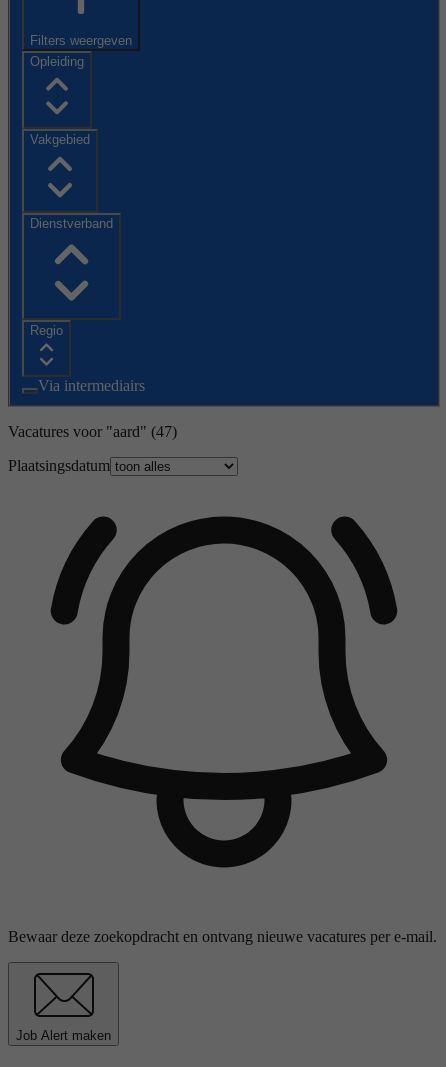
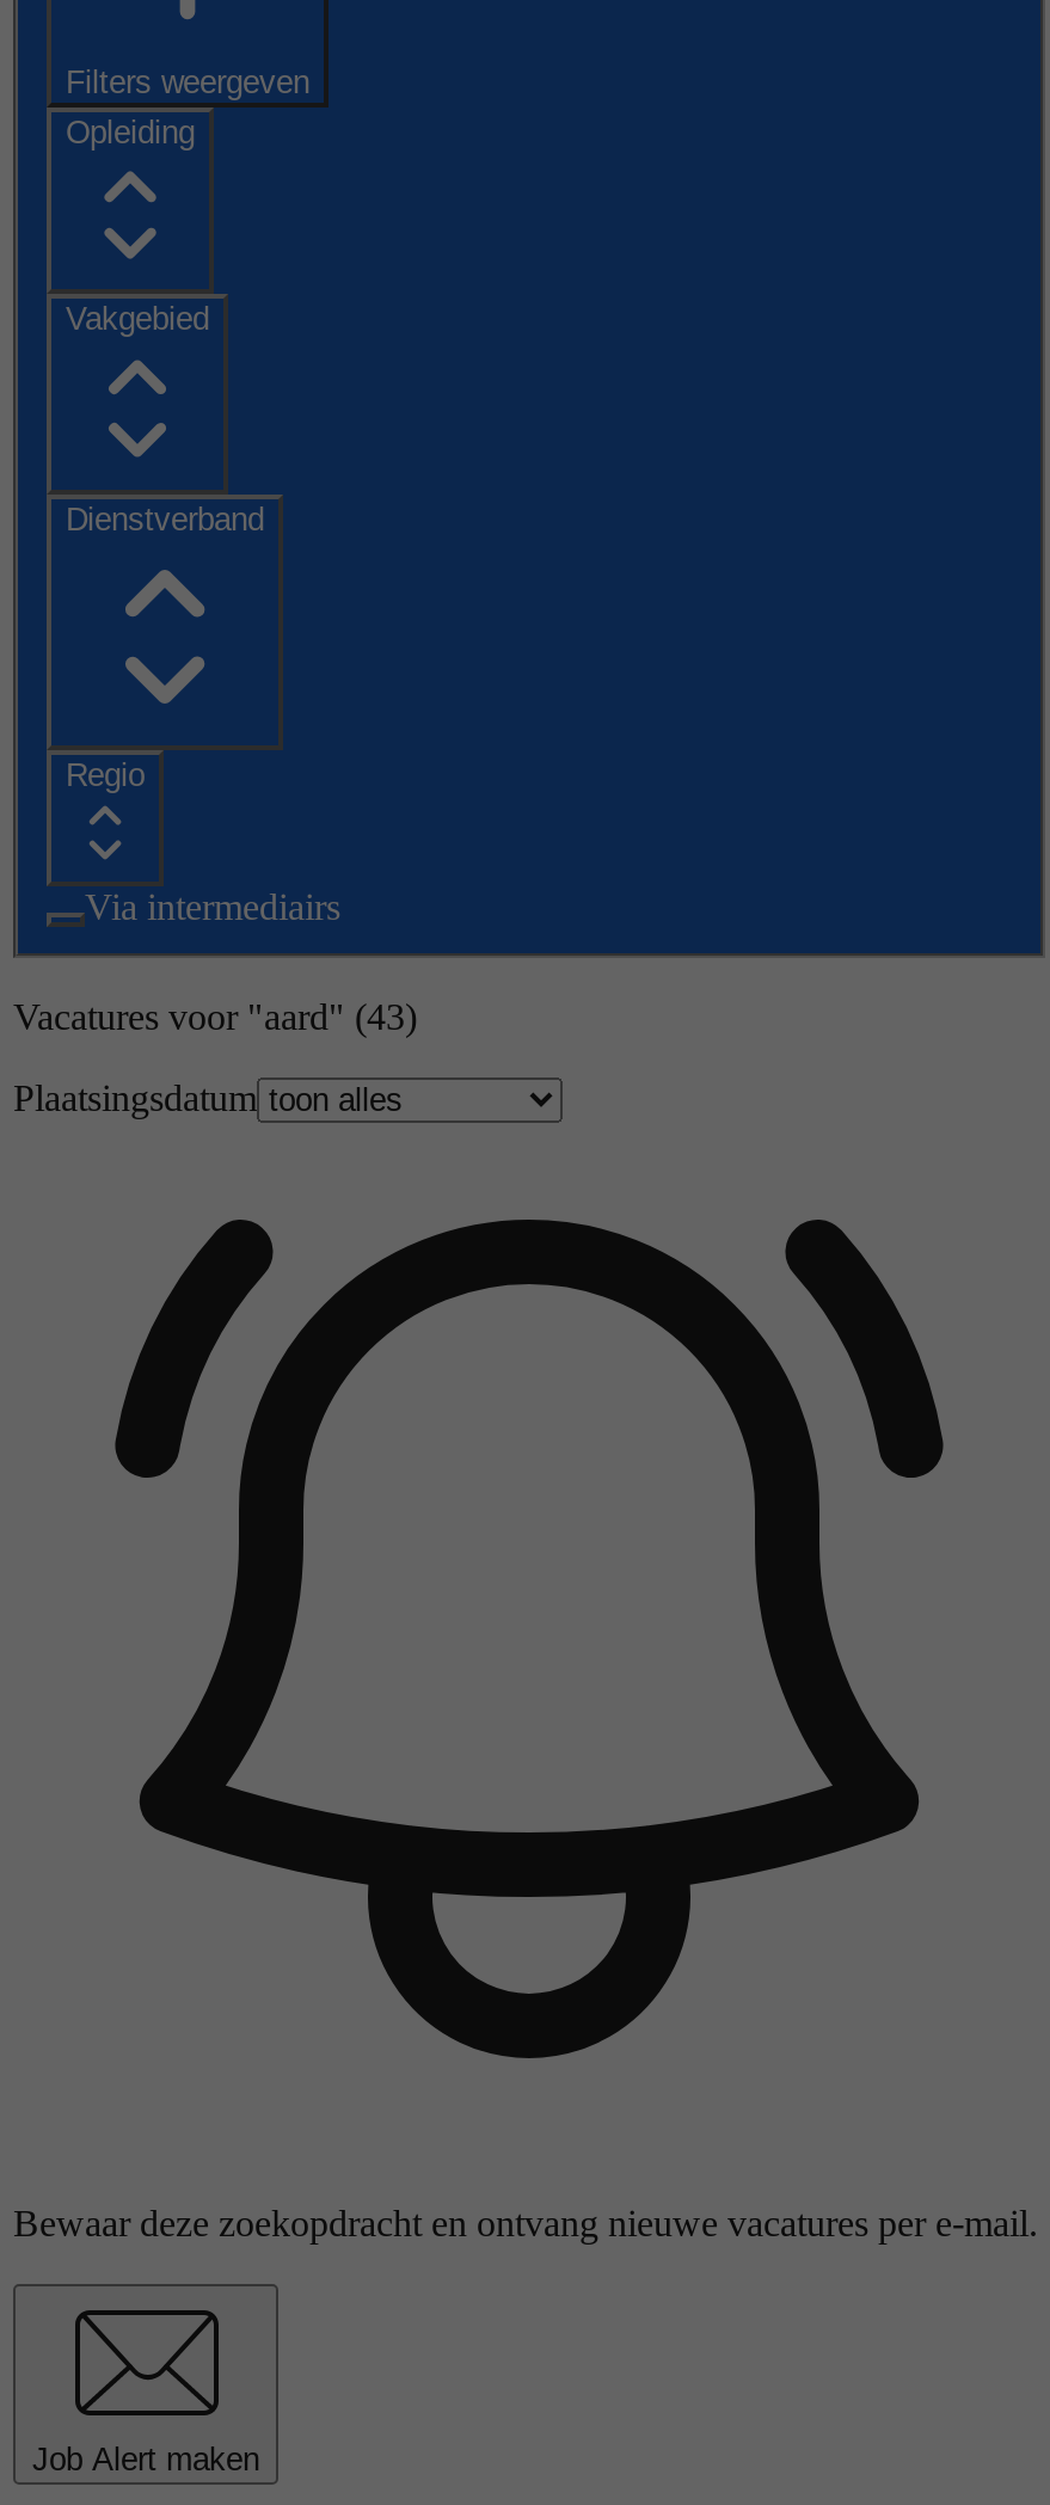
- Vacatures voor "aard" (47)
+ Vacatures voor "aard" (43)
